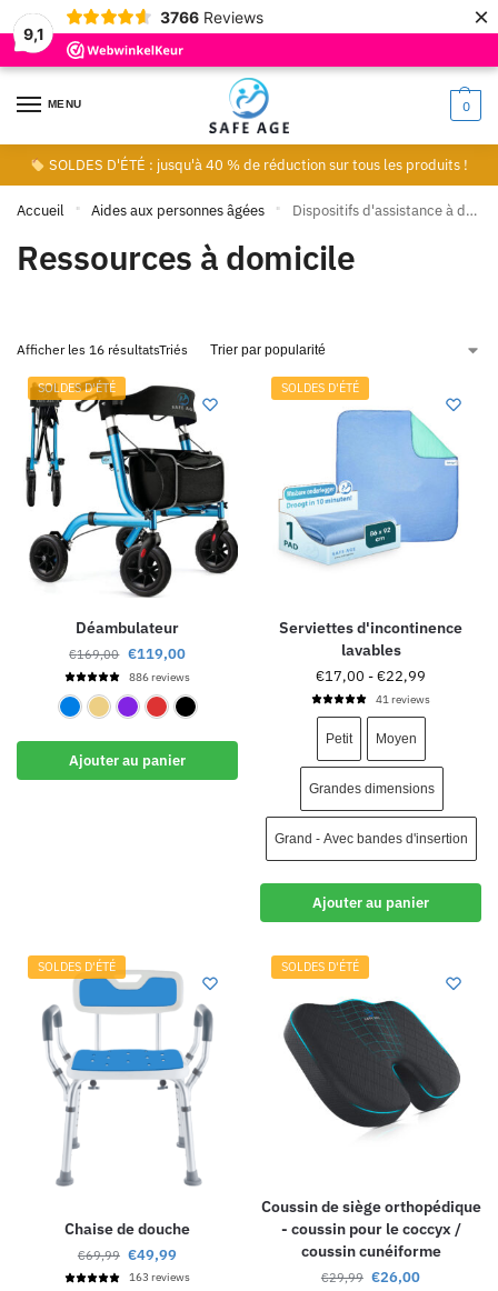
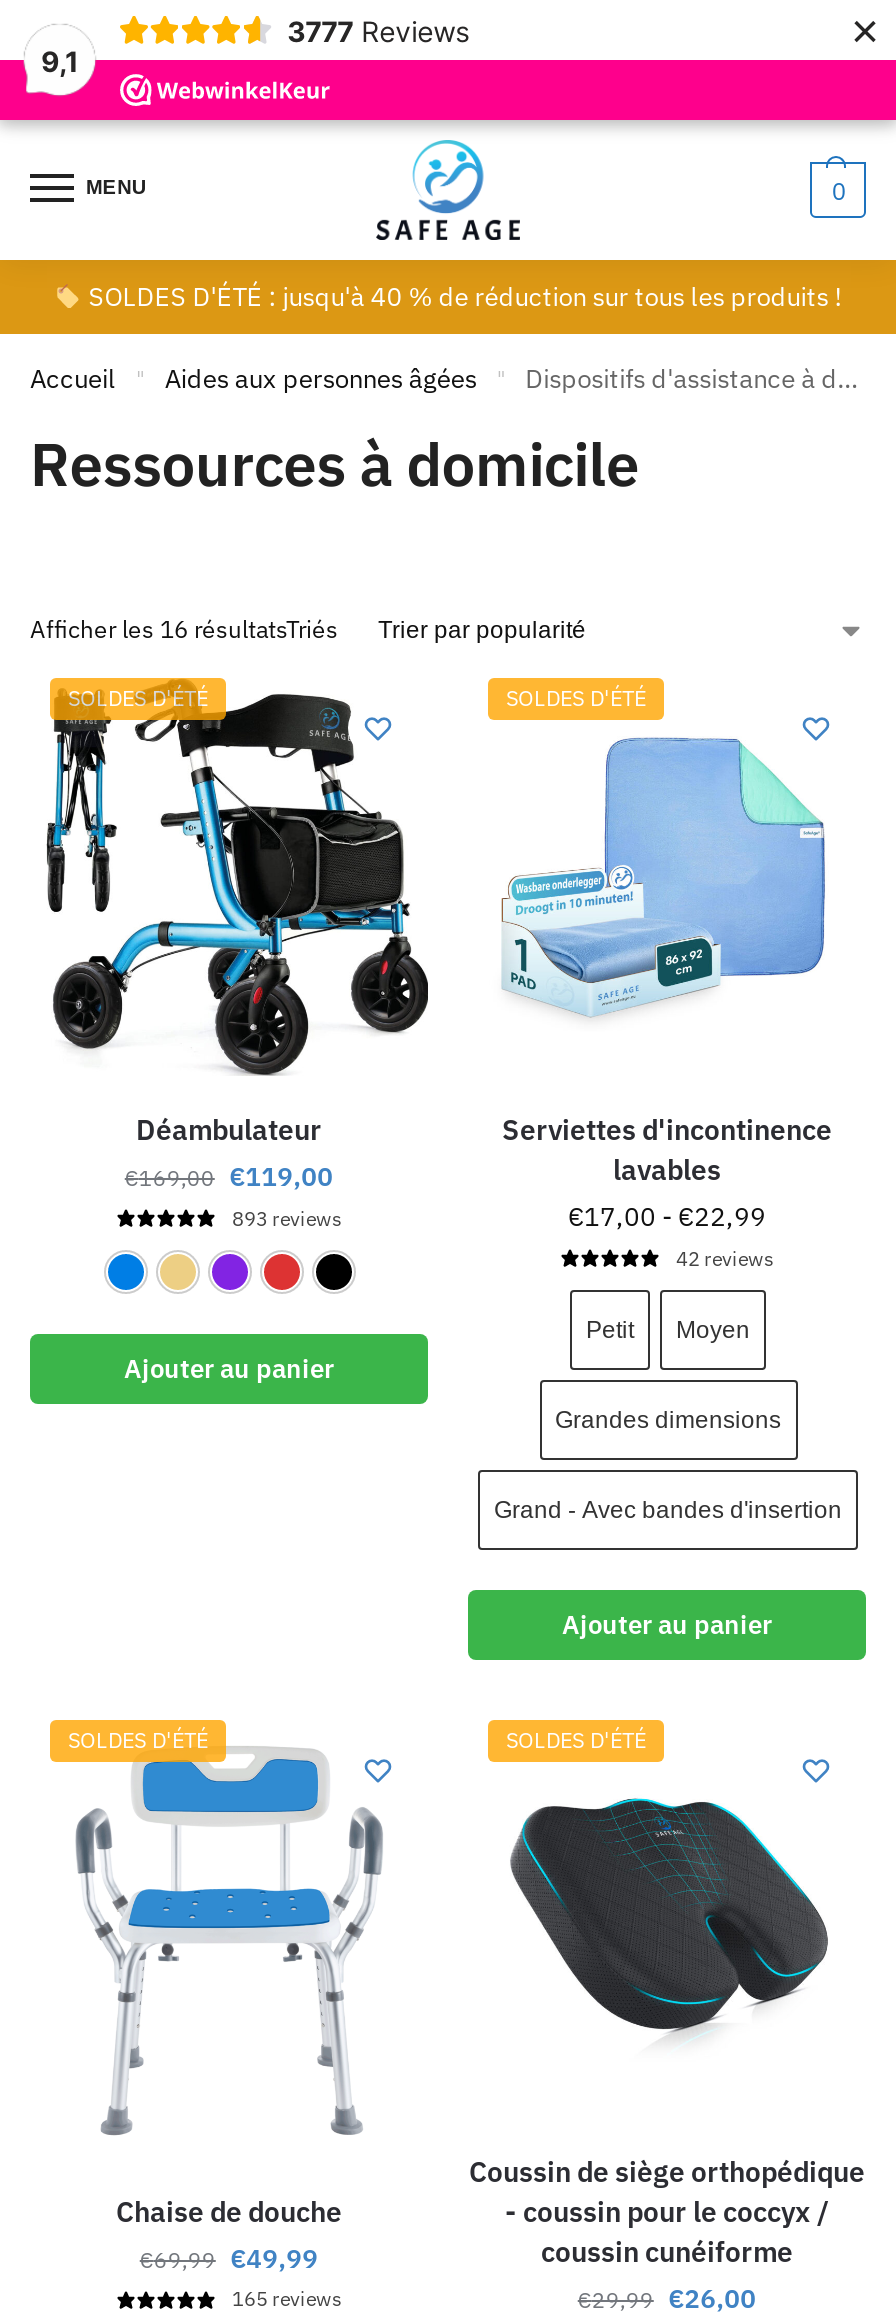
- 3766 Reviews
+ 3777 Reviews

- 886 reviews
+ 893 reviews

- 41 reviews
+ 42 reviews

- 163 reviews
+ 165 reviews
